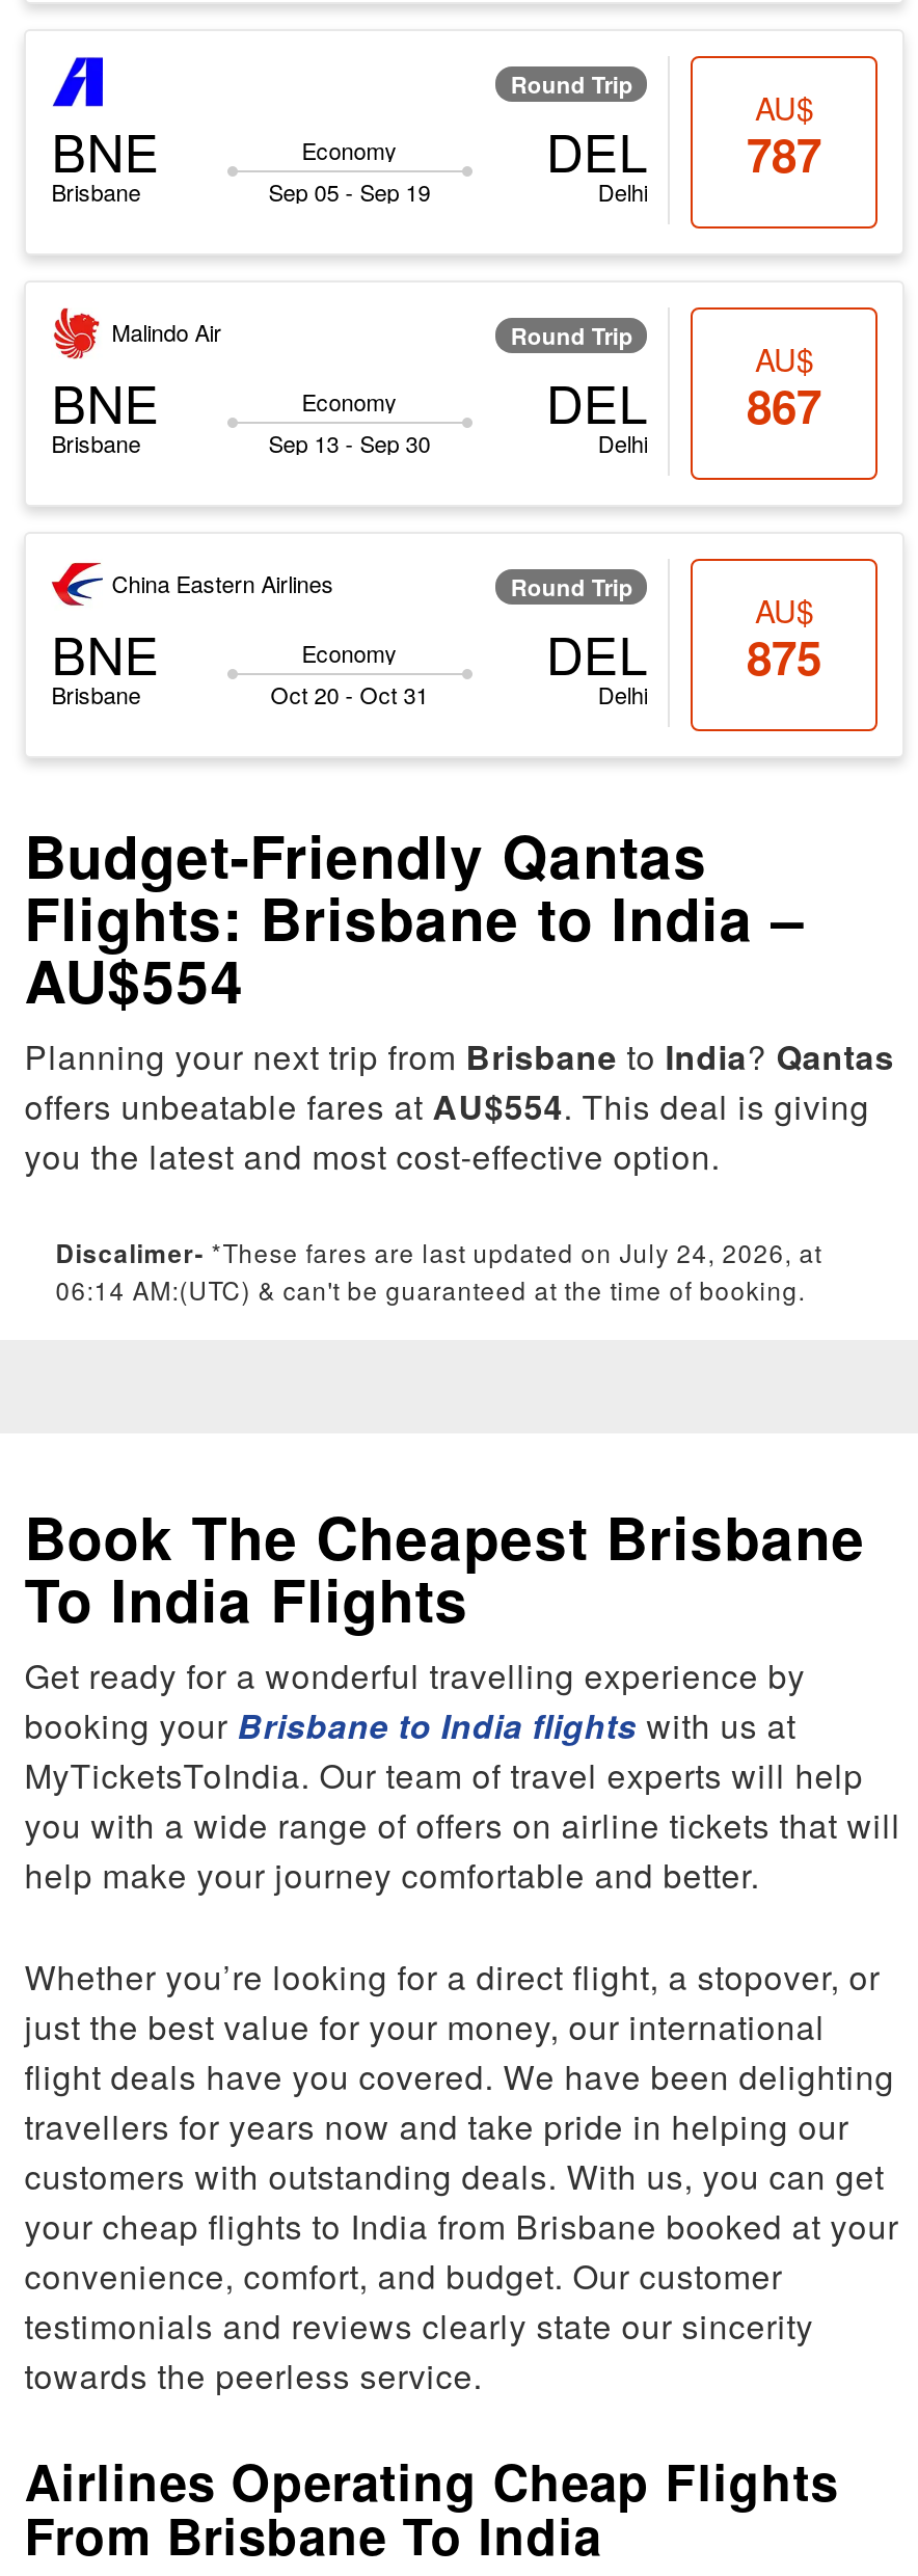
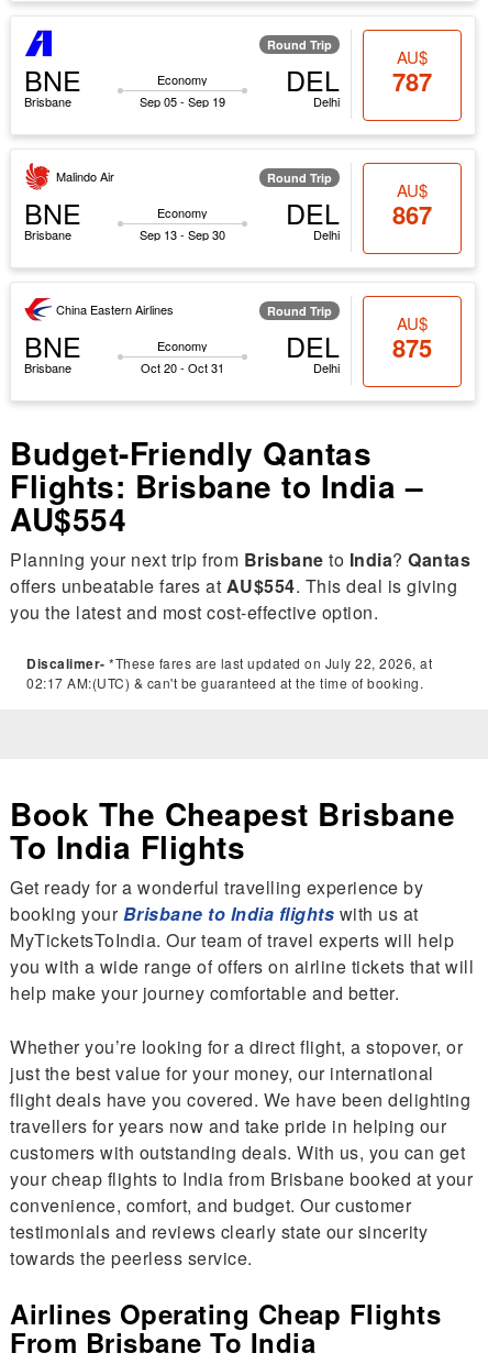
- Discalimer- *These fares are last updated on July 24, 2026, at
+ Discalimer- *These fares are last updated on July 22, 2026, at

- 06:14 AM:(UTC) & can't be guaranteed at the time of booking.
+ 02:17 AM:(UTC) & can't be guaranteed at the time of booking.
